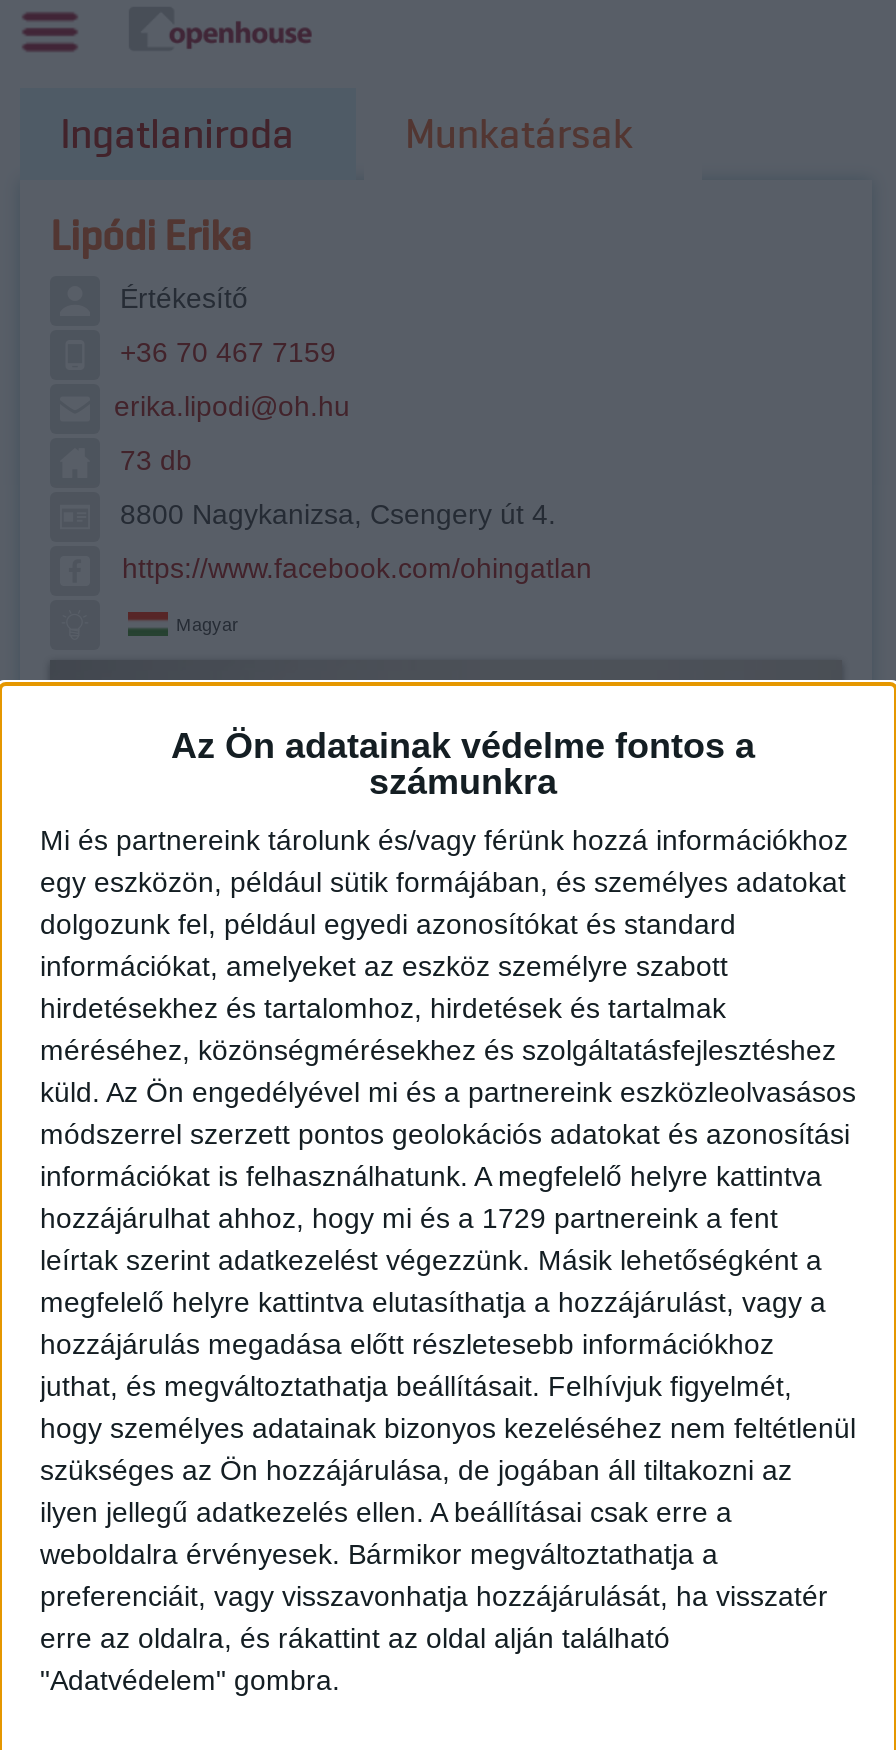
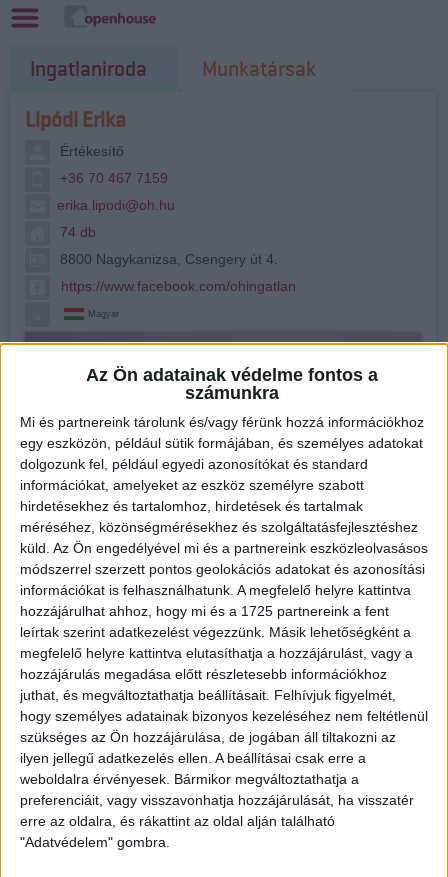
- 73 db
+ 74 db

- hozzájárulhat ahhoz, hogy mi és a 1729 partnereink a fent
+ hozzájárulhat ahhoz, hogy mi és a 1725 partnereink a fent
